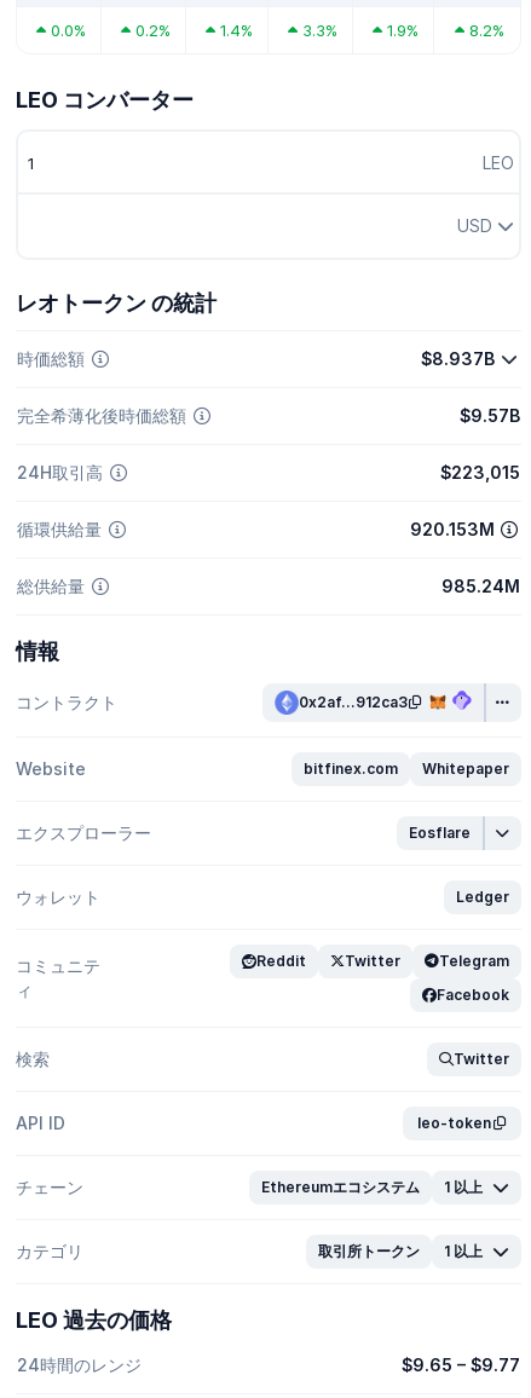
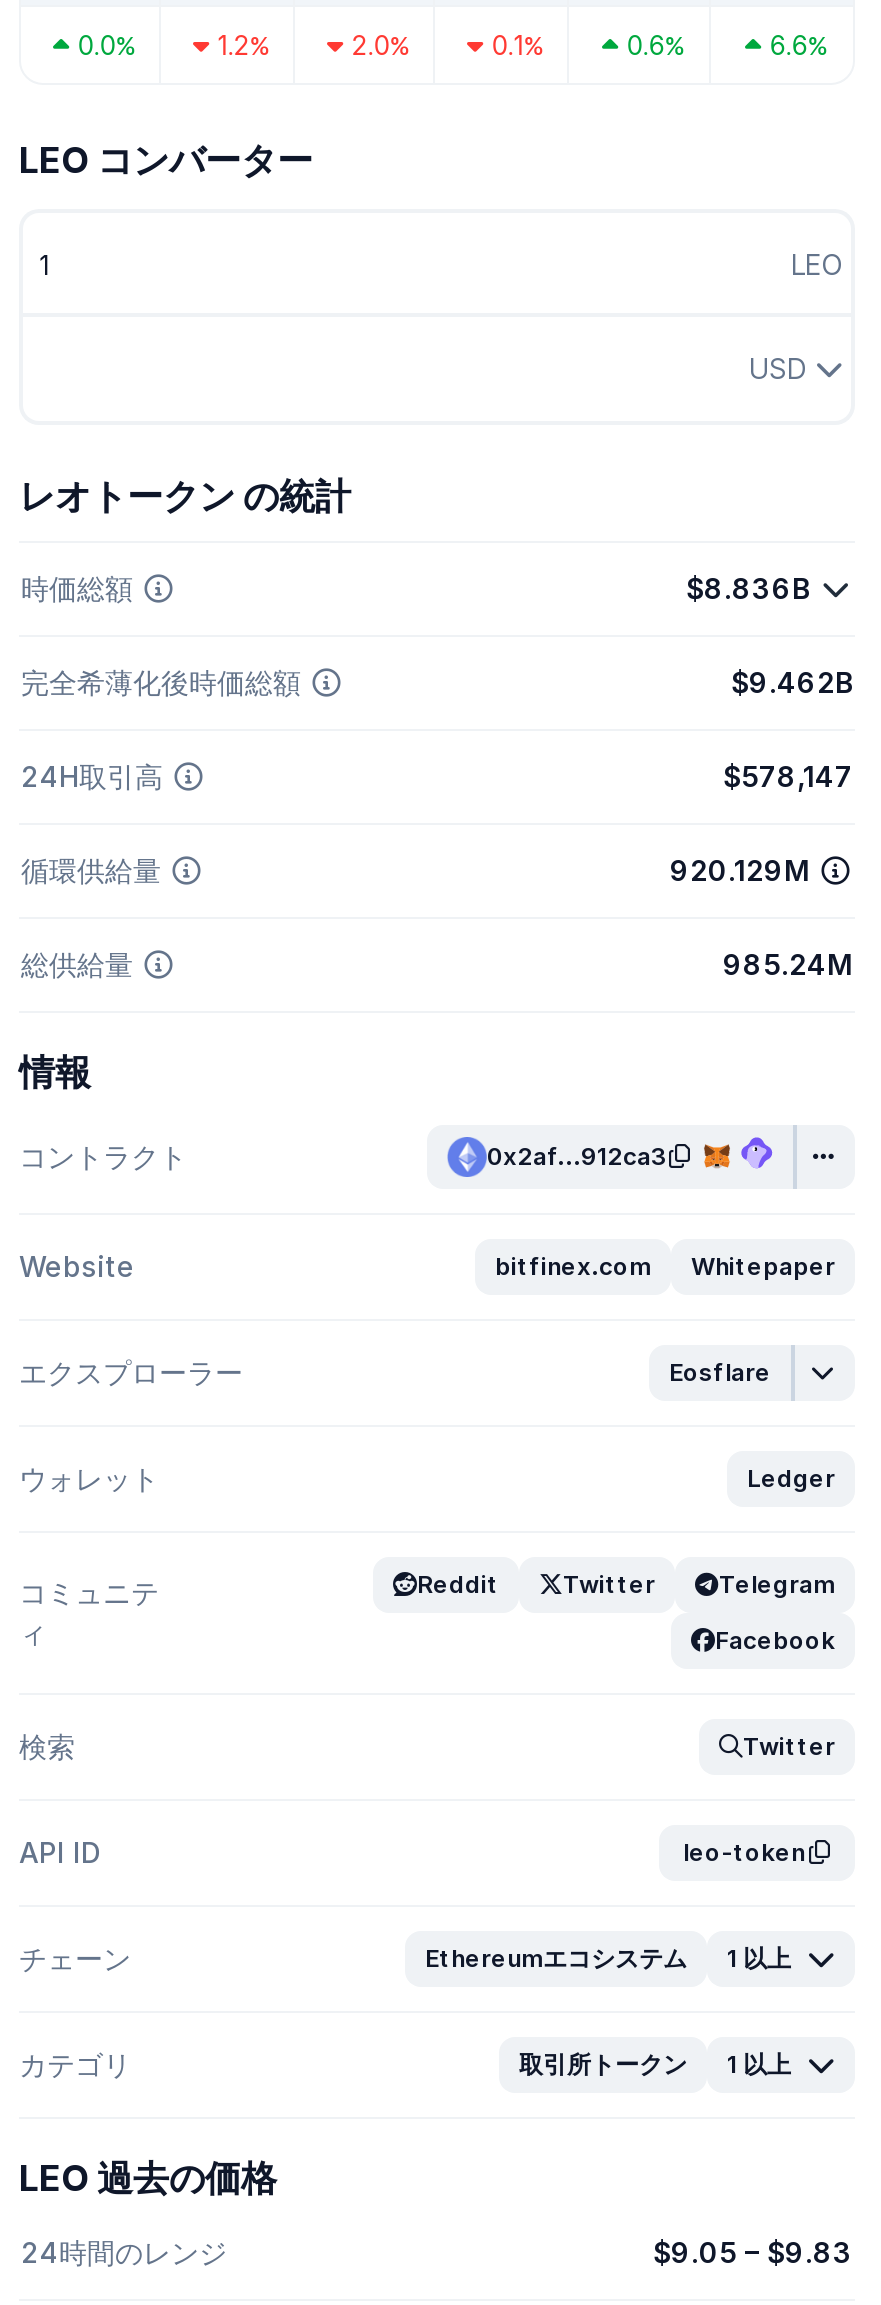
- 0.2%
+ 1.2%

- 1.4%
+ 2.0%

- 3.3%
+ 0.1%

- 1.9%
+ 0.6%

- 8.2%
+ 6.6%

- $8.937B
+ $8.836B

- $9.57B
+ $9.462B

- $223,015
+ $578,147

- 920.153M
+ 920.129M

- $9.65 – $9.77
+ $9.05 – $9.83
